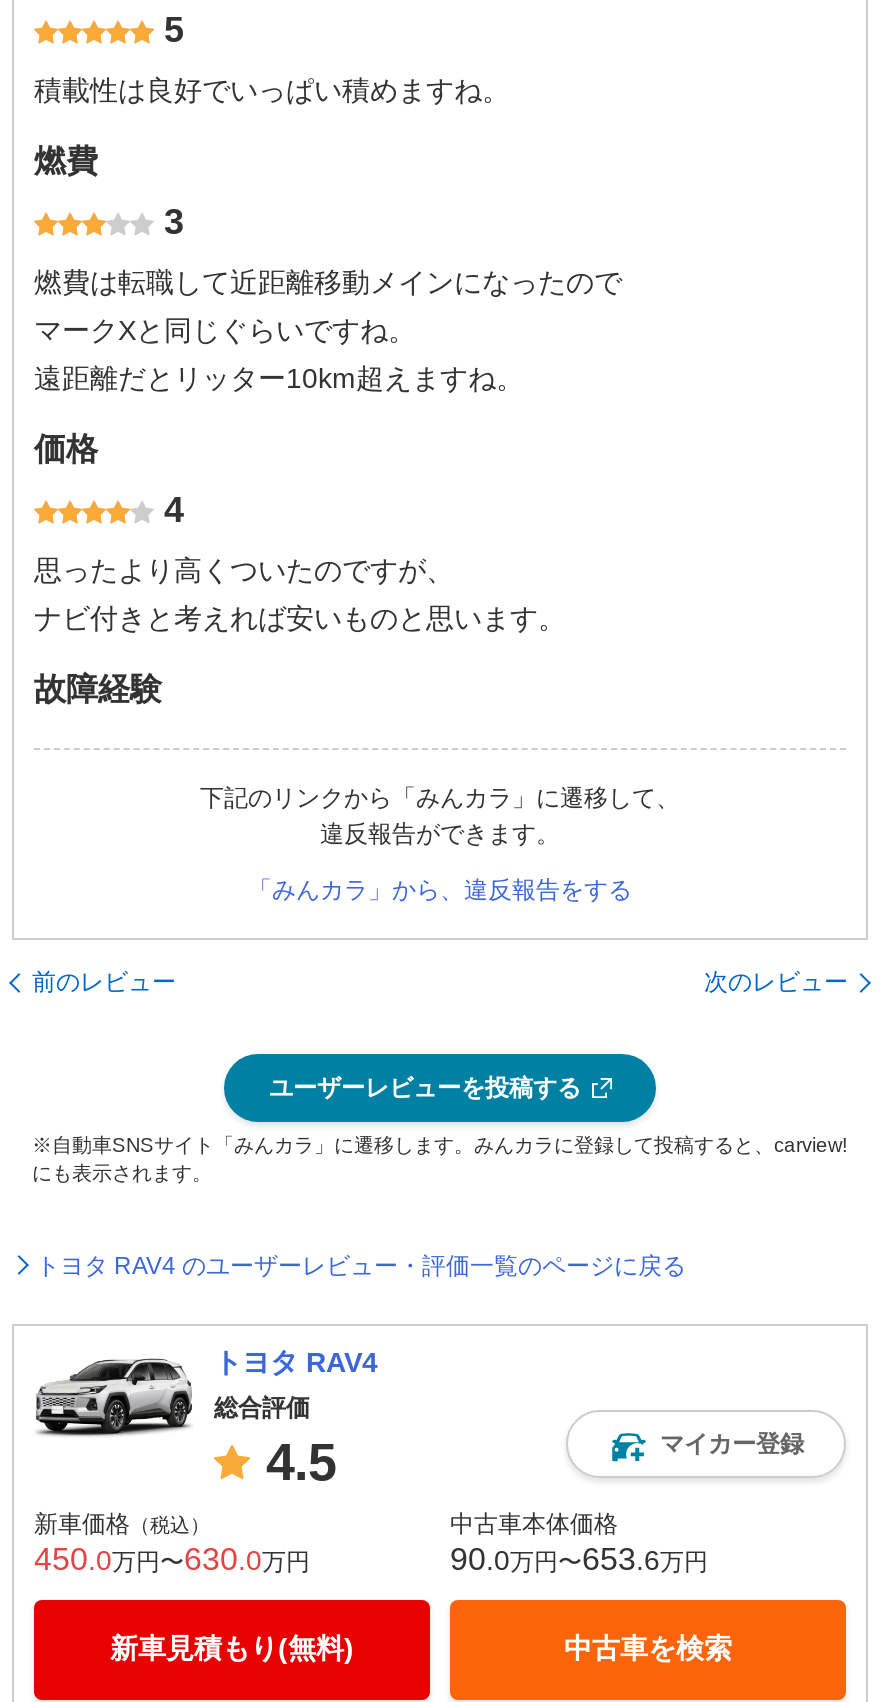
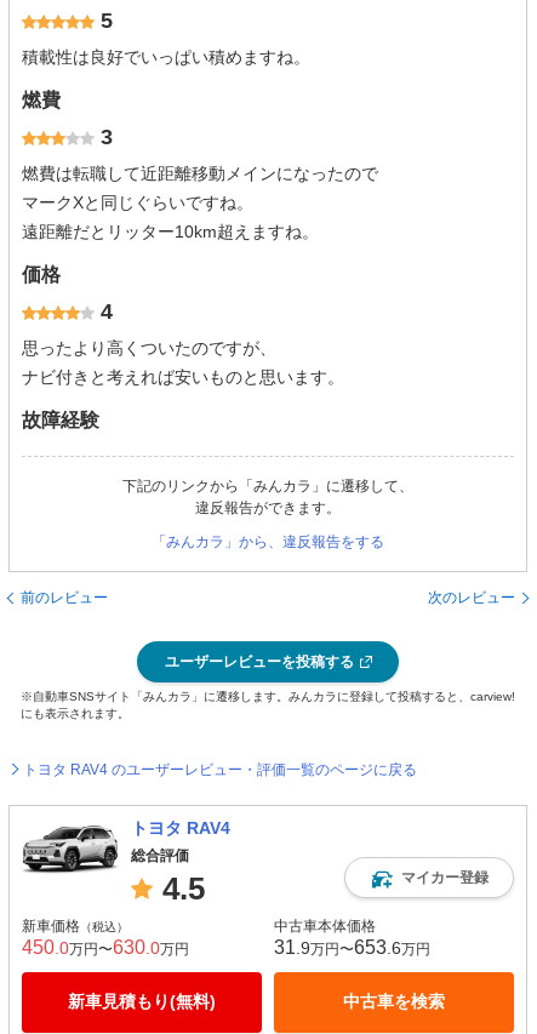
- 90.0万円〜653.6万円
+ 31.9万円〜653.6万円
